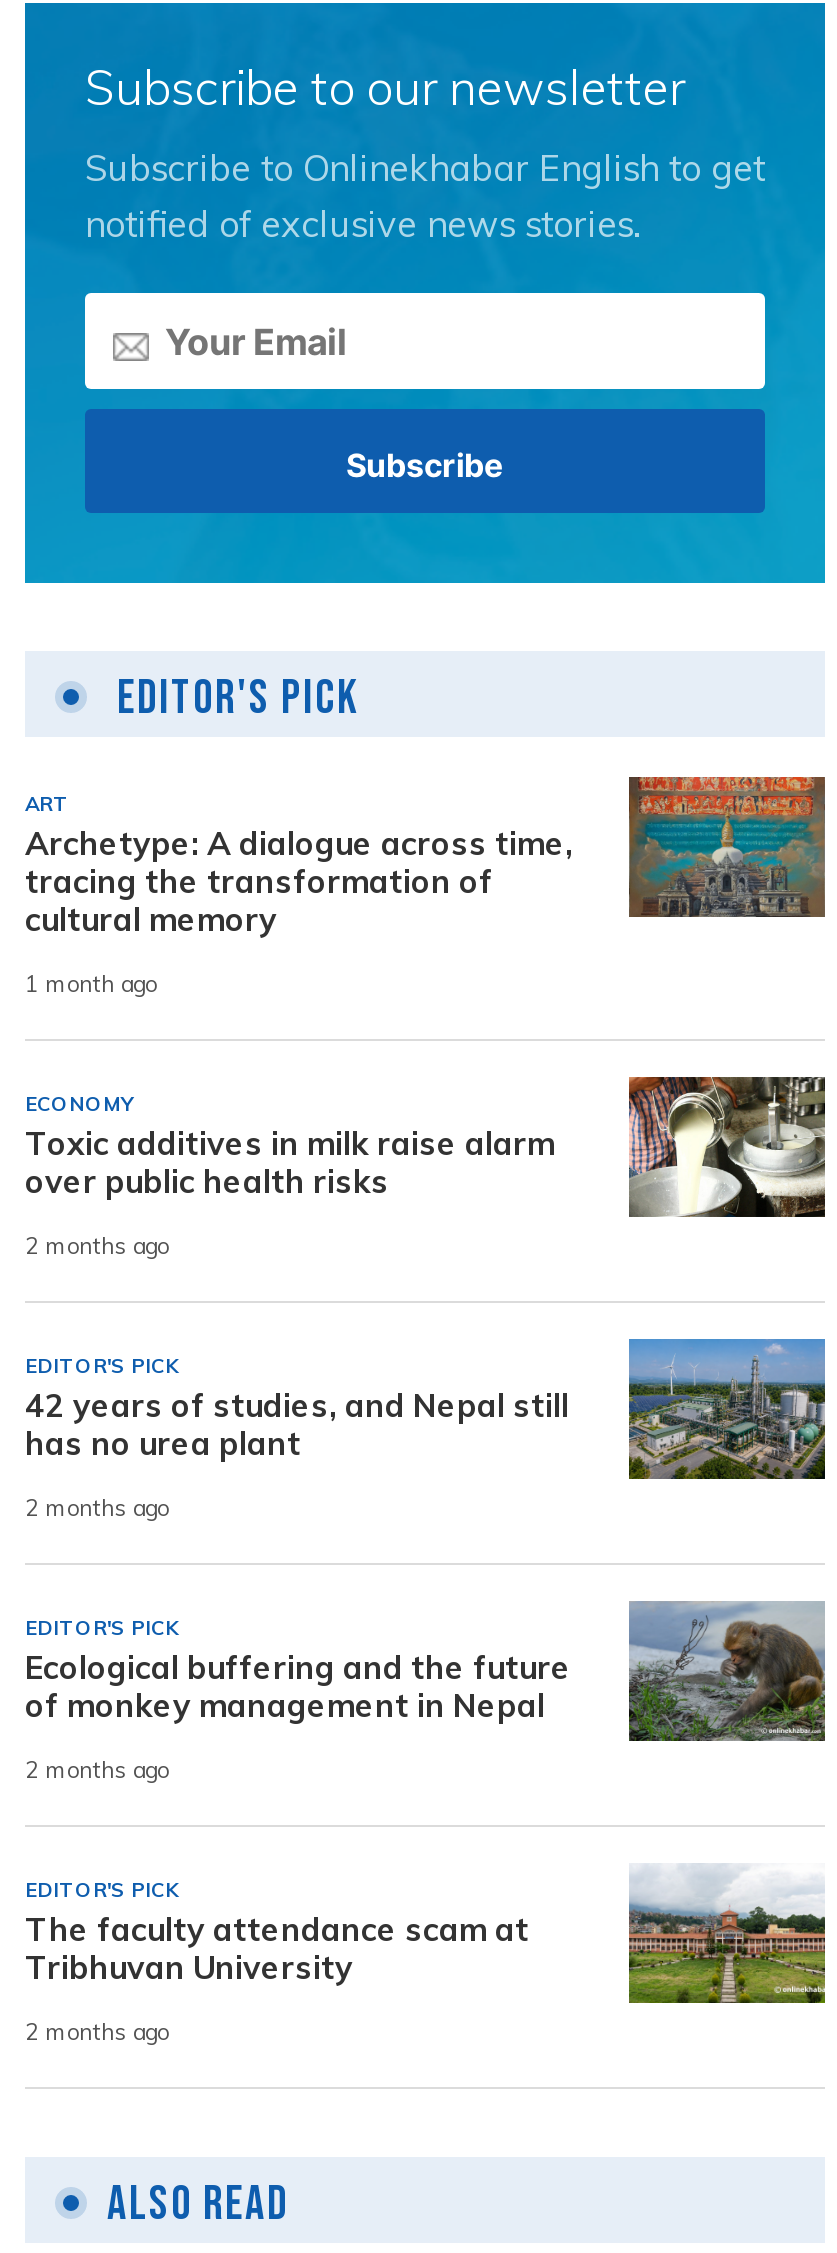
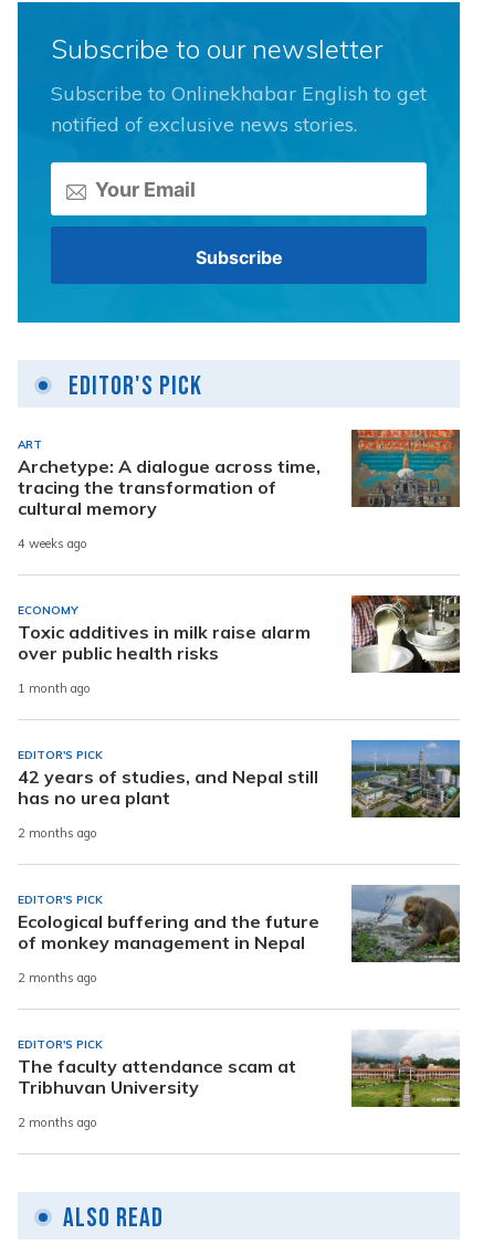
- 1 month ago
+ 4 weeks ago

- 2 months ago
+ 1 month ago
